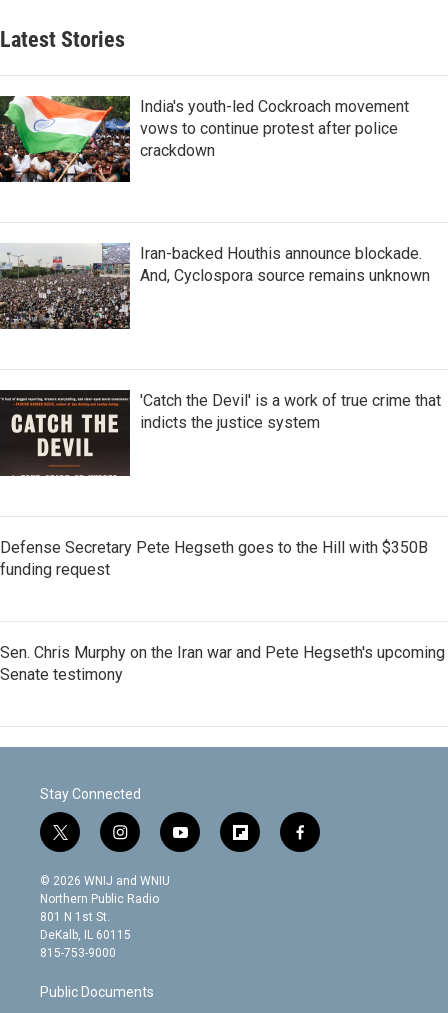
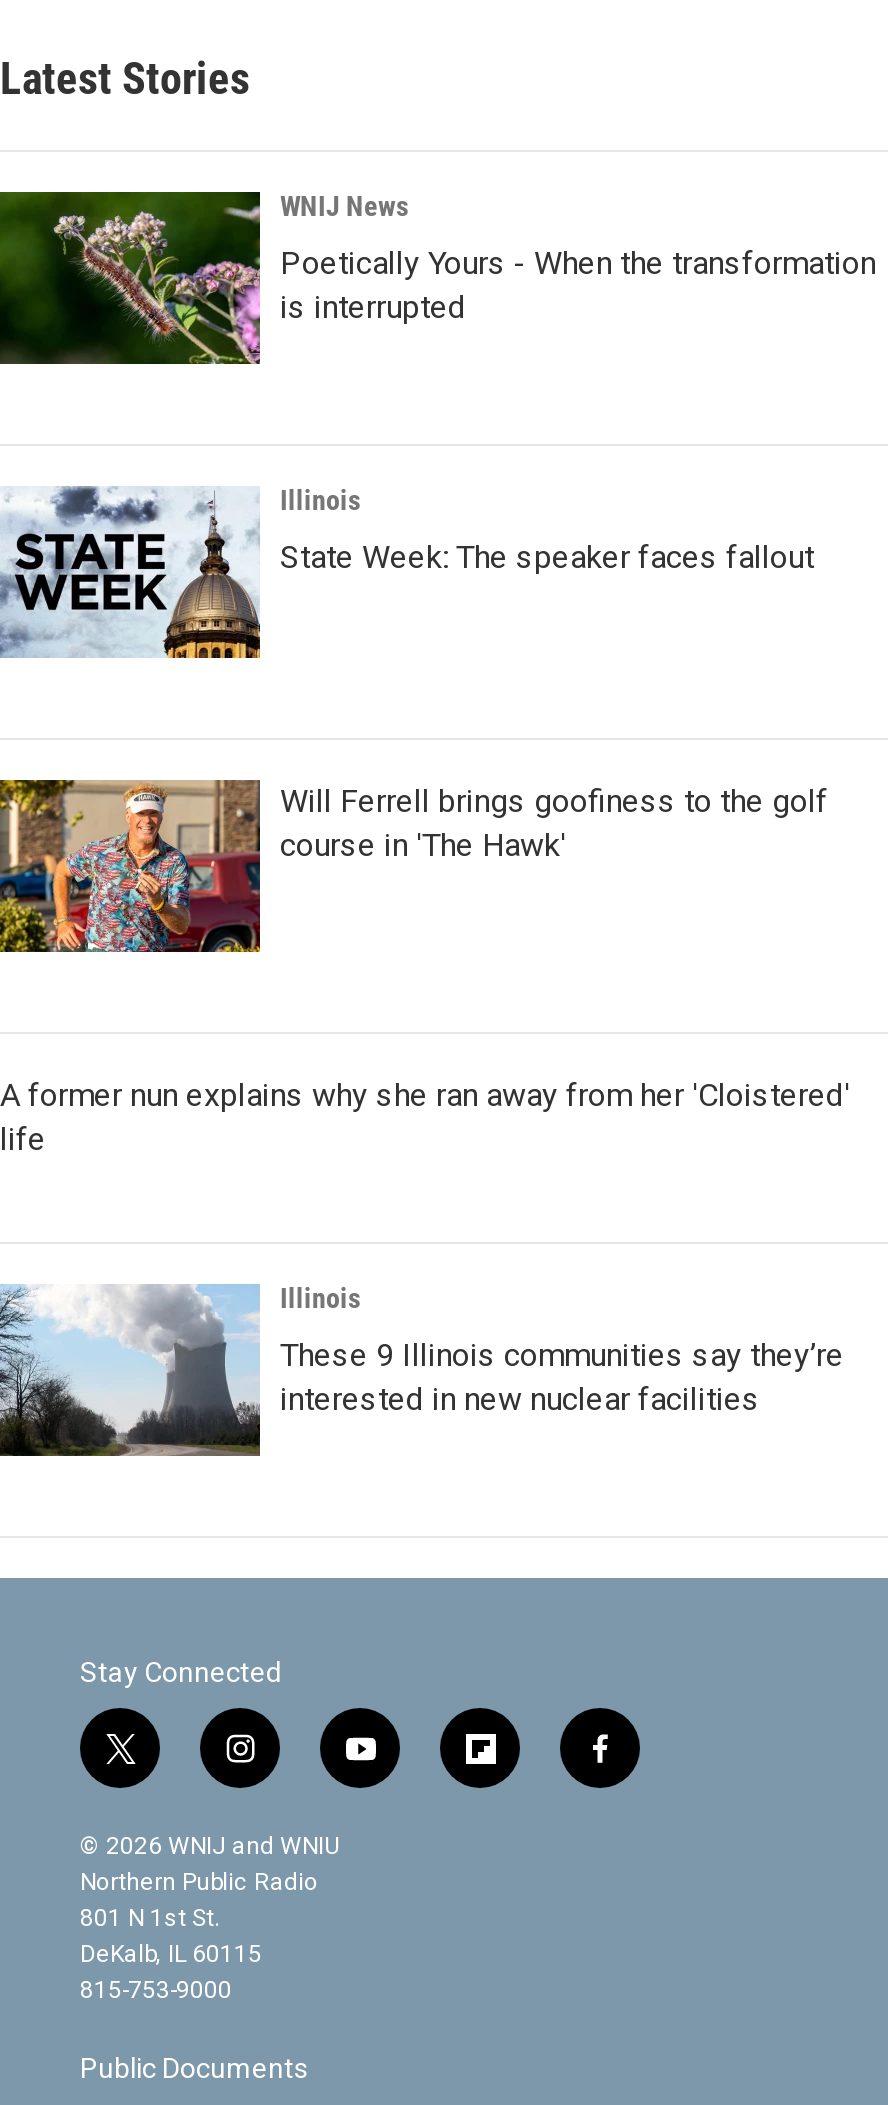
- [image]
- India's youth-led Cockroach movement
- vows to continue protest after police
- crackdown
+ [image]
+ WNIJ News
+ Poetically Yours - When the transformation
+ is interrupted

- [image]
- Iran-backed Houthis announce blockade.
- And, Cyclospora source remains unknown
+ [image]
+ Illinois
+ State Week: The speaker faces fallout

- [image]
- 'Catch the Devil' is a work of true crime that
- indicts the justice system
+ [image]
+ Will Ferrell brings goofiness to the golf
+ course in 'The Hawk'

- Defense Secretary Pete Hegseth goes to the Hill with $350B
- funding request
+ A former nun explains why she ran away from her 'Cloistered'
+ life

- Sen. Chris Murphy on the Iran war and Pete Hegseth's upcoming
- Senate testimony
+ Illinois
+ These 9 Illinois communities say they’re
+ interested in new nuclear facilities
